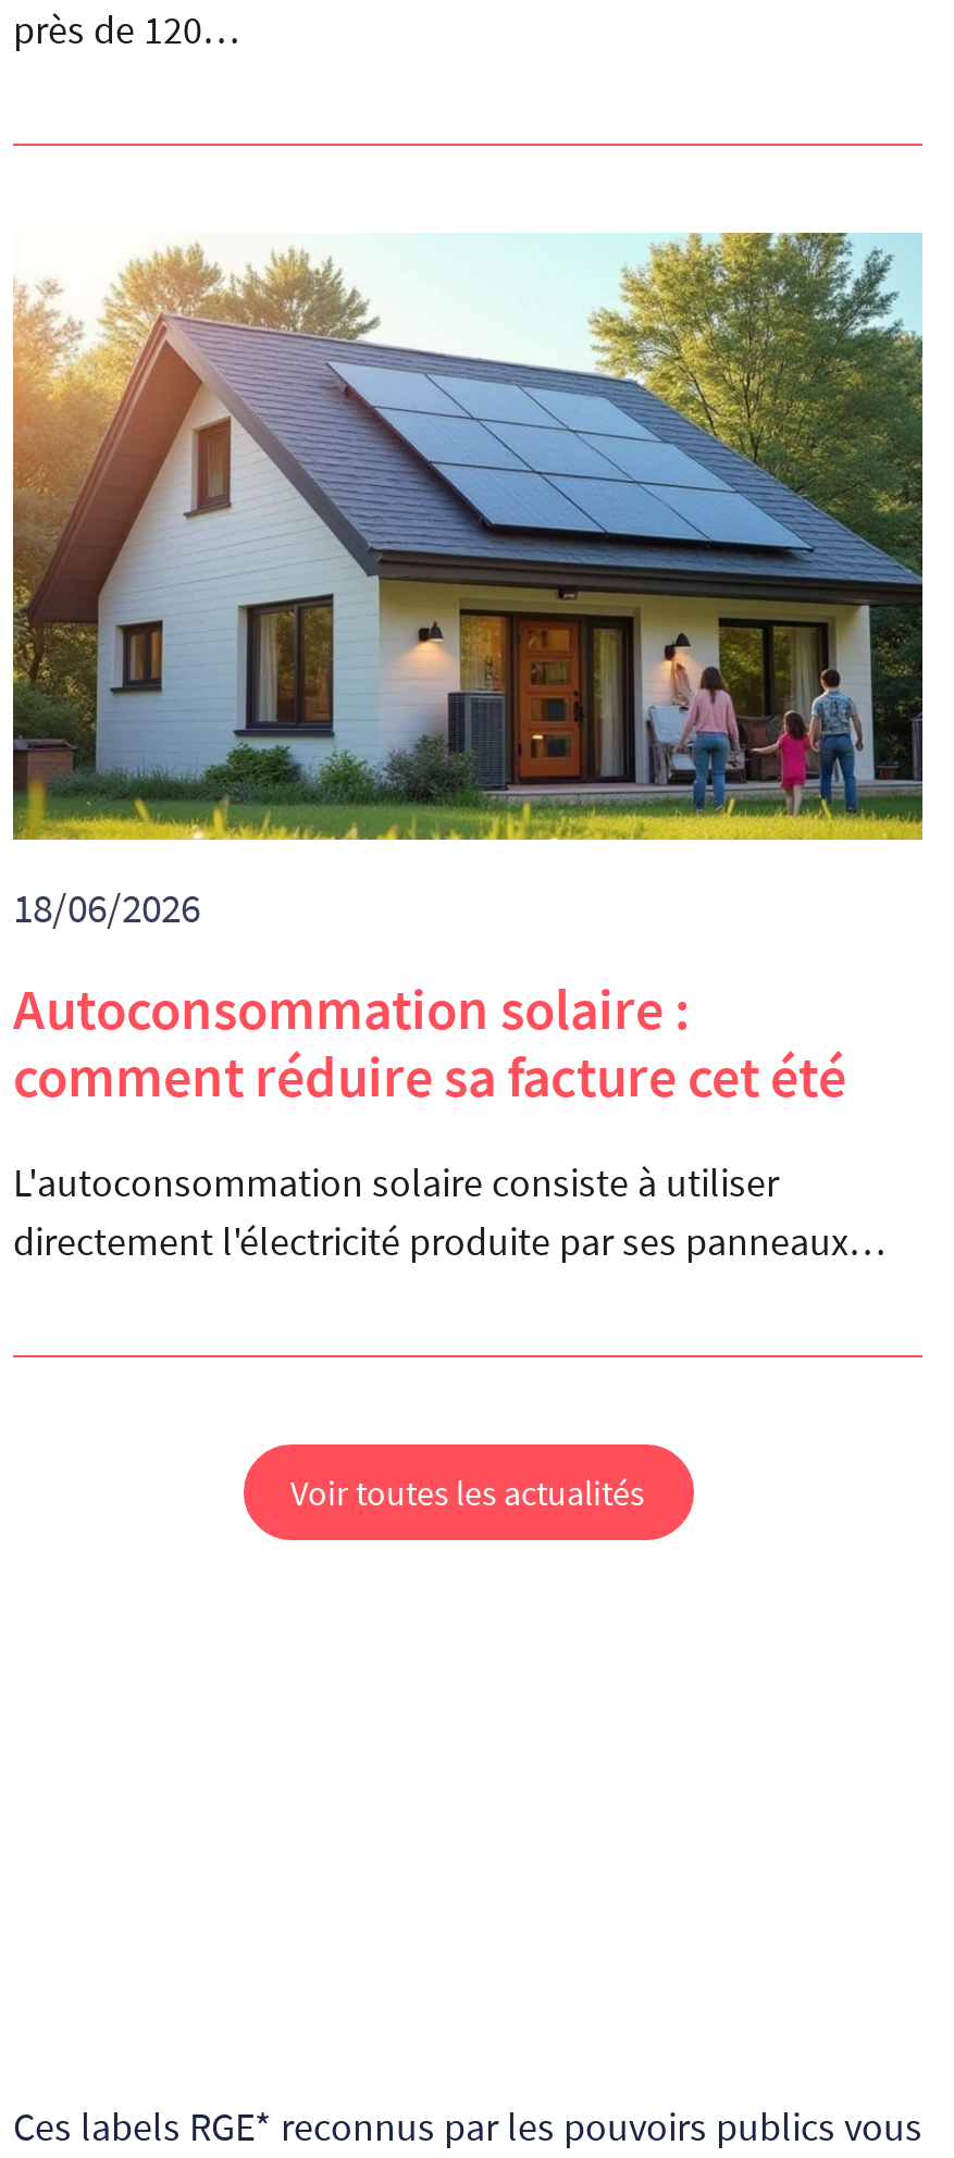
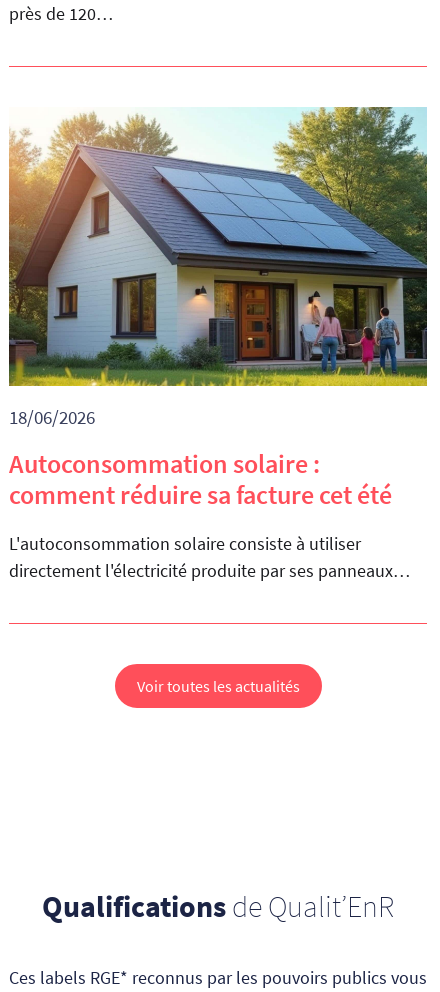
+ Qualifications de Qualit’EnR
